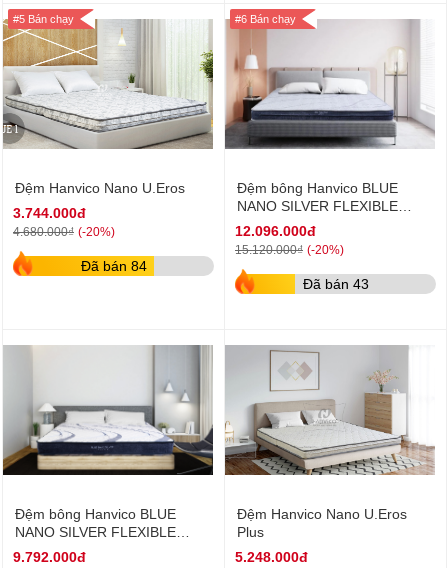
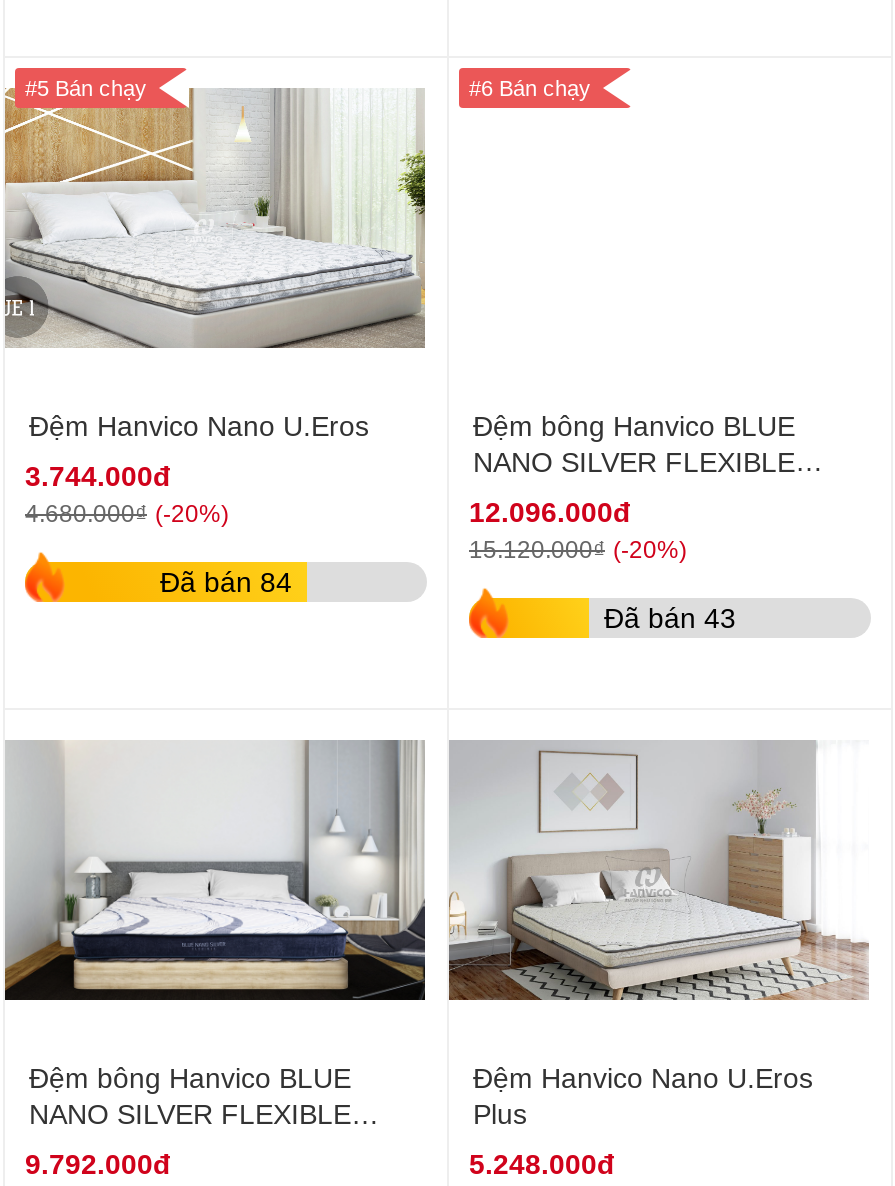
- [image]
